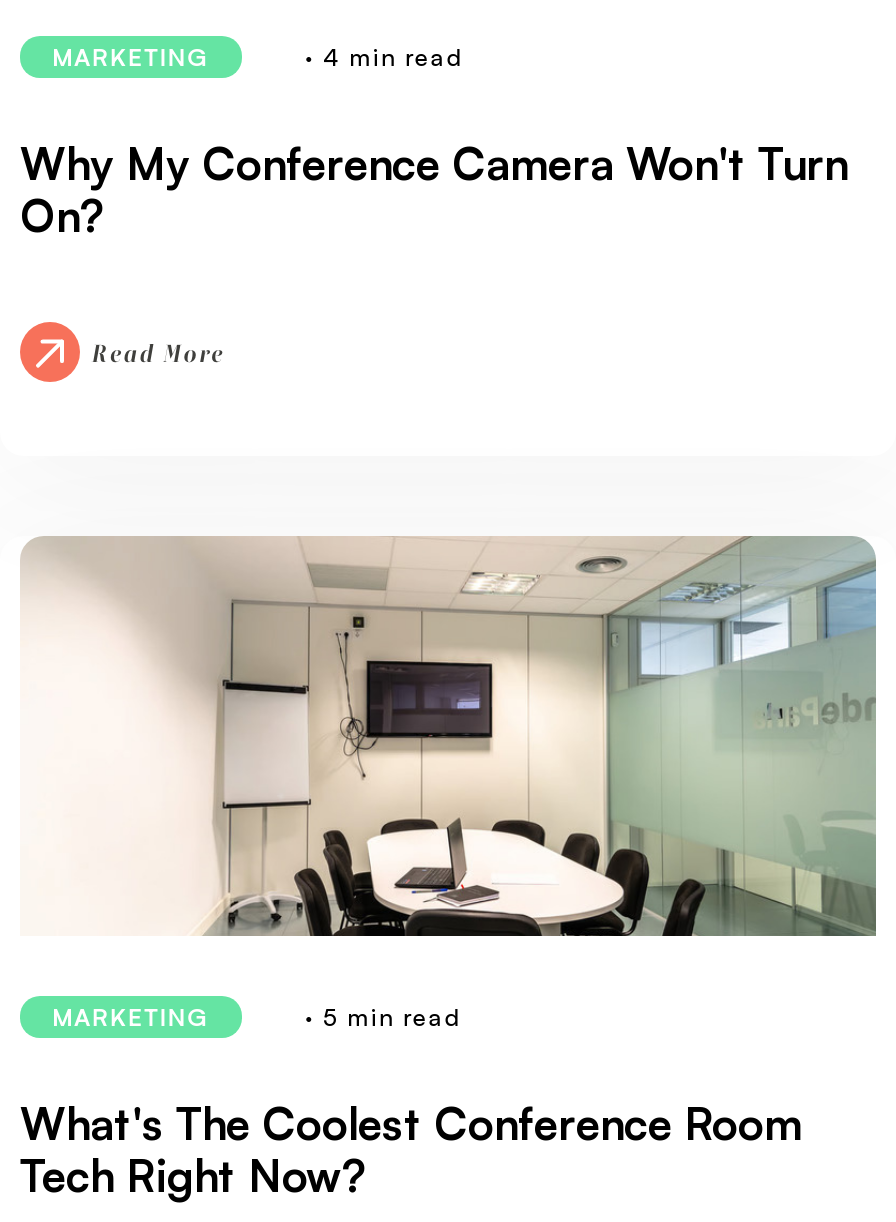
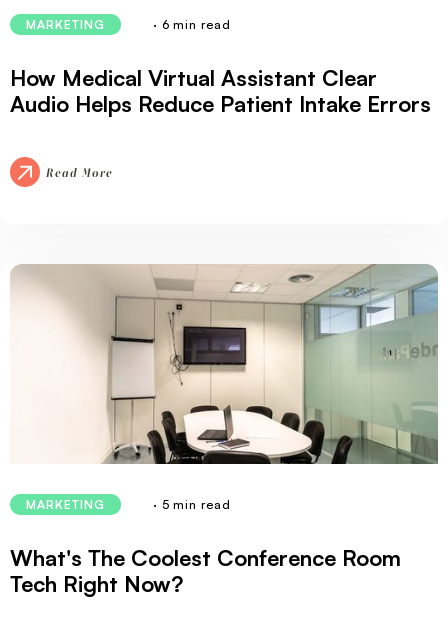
- · 4 min read
+ · 6 min read

- Why My Conference Camera Won't Turn
- On?
+ How Medical Virtual Assistant Clear
+ Audio Helps Reduce Patient Intake Errors
